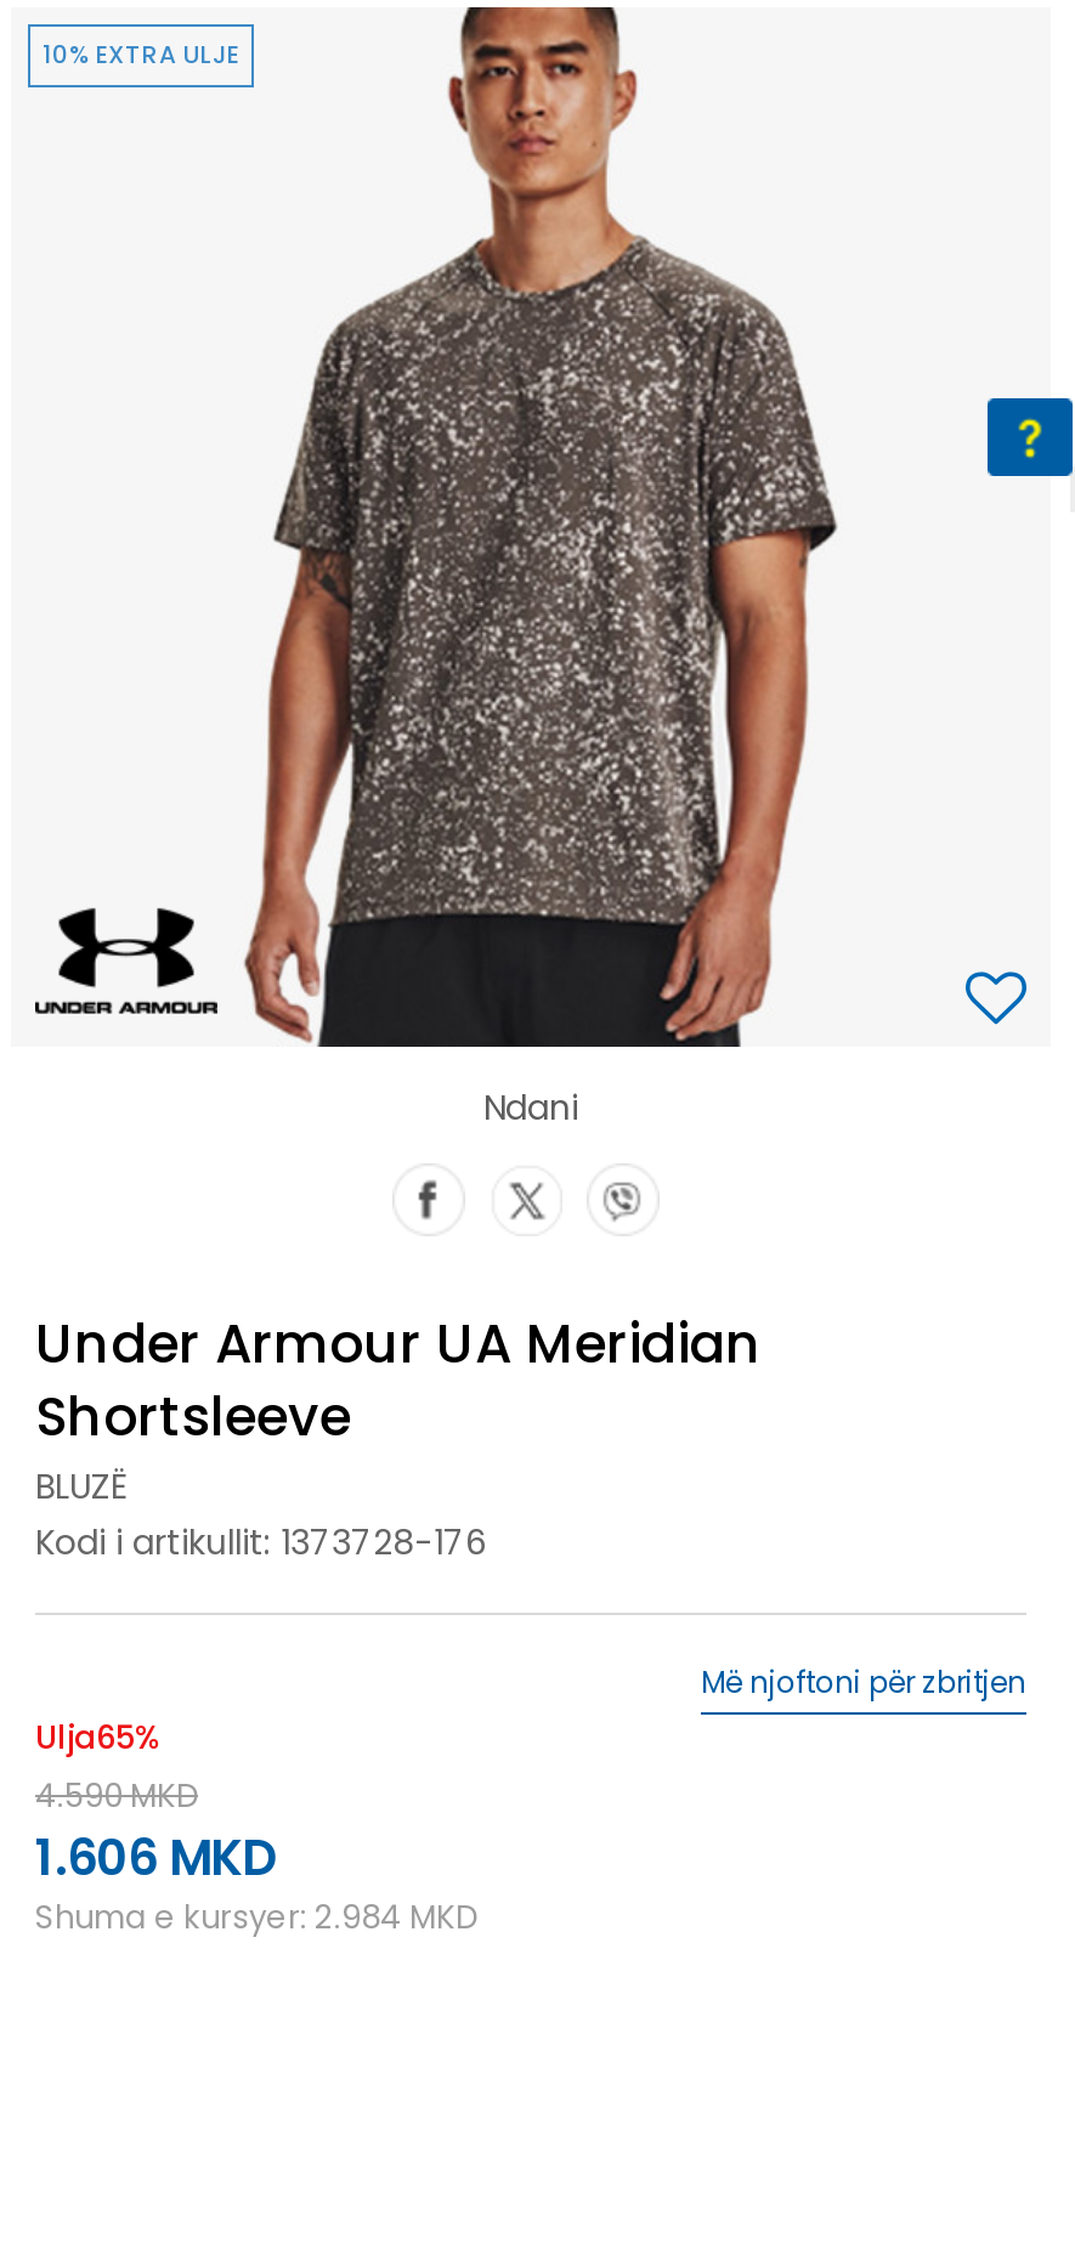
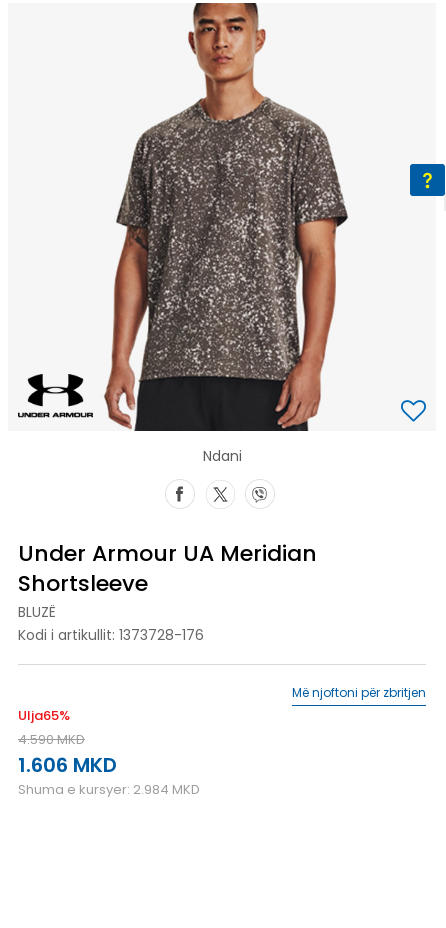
- 10% EXTRA ULJE
